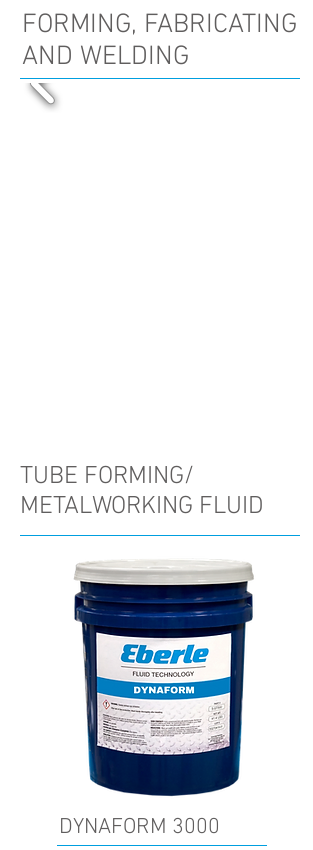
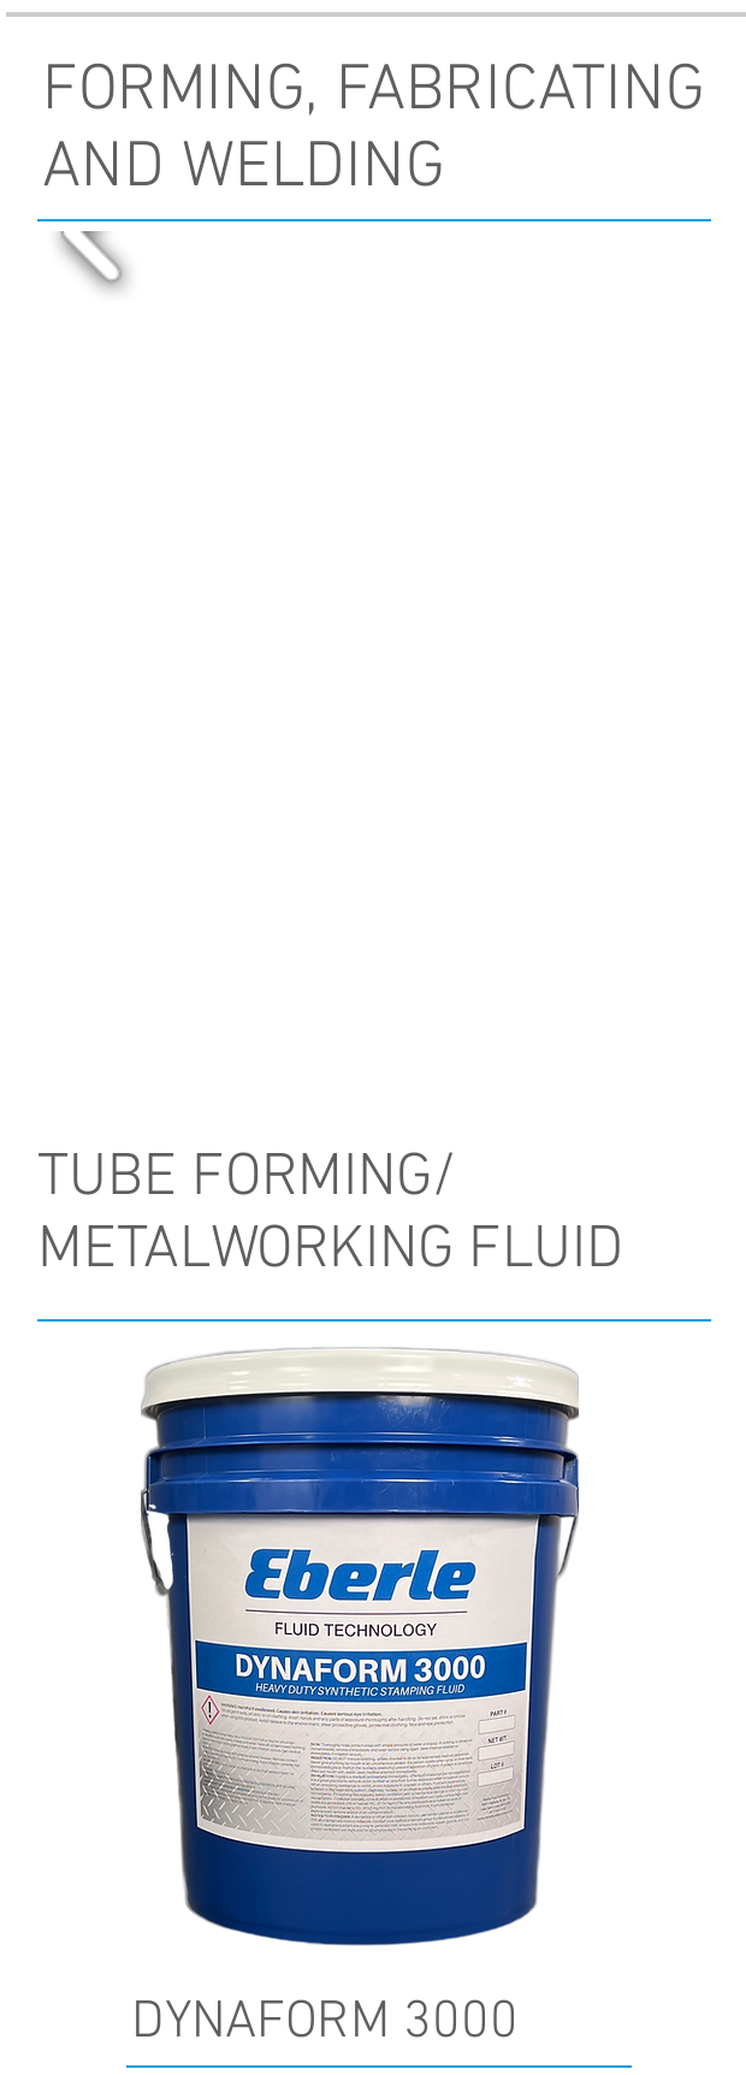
- [image]
+ [image]
